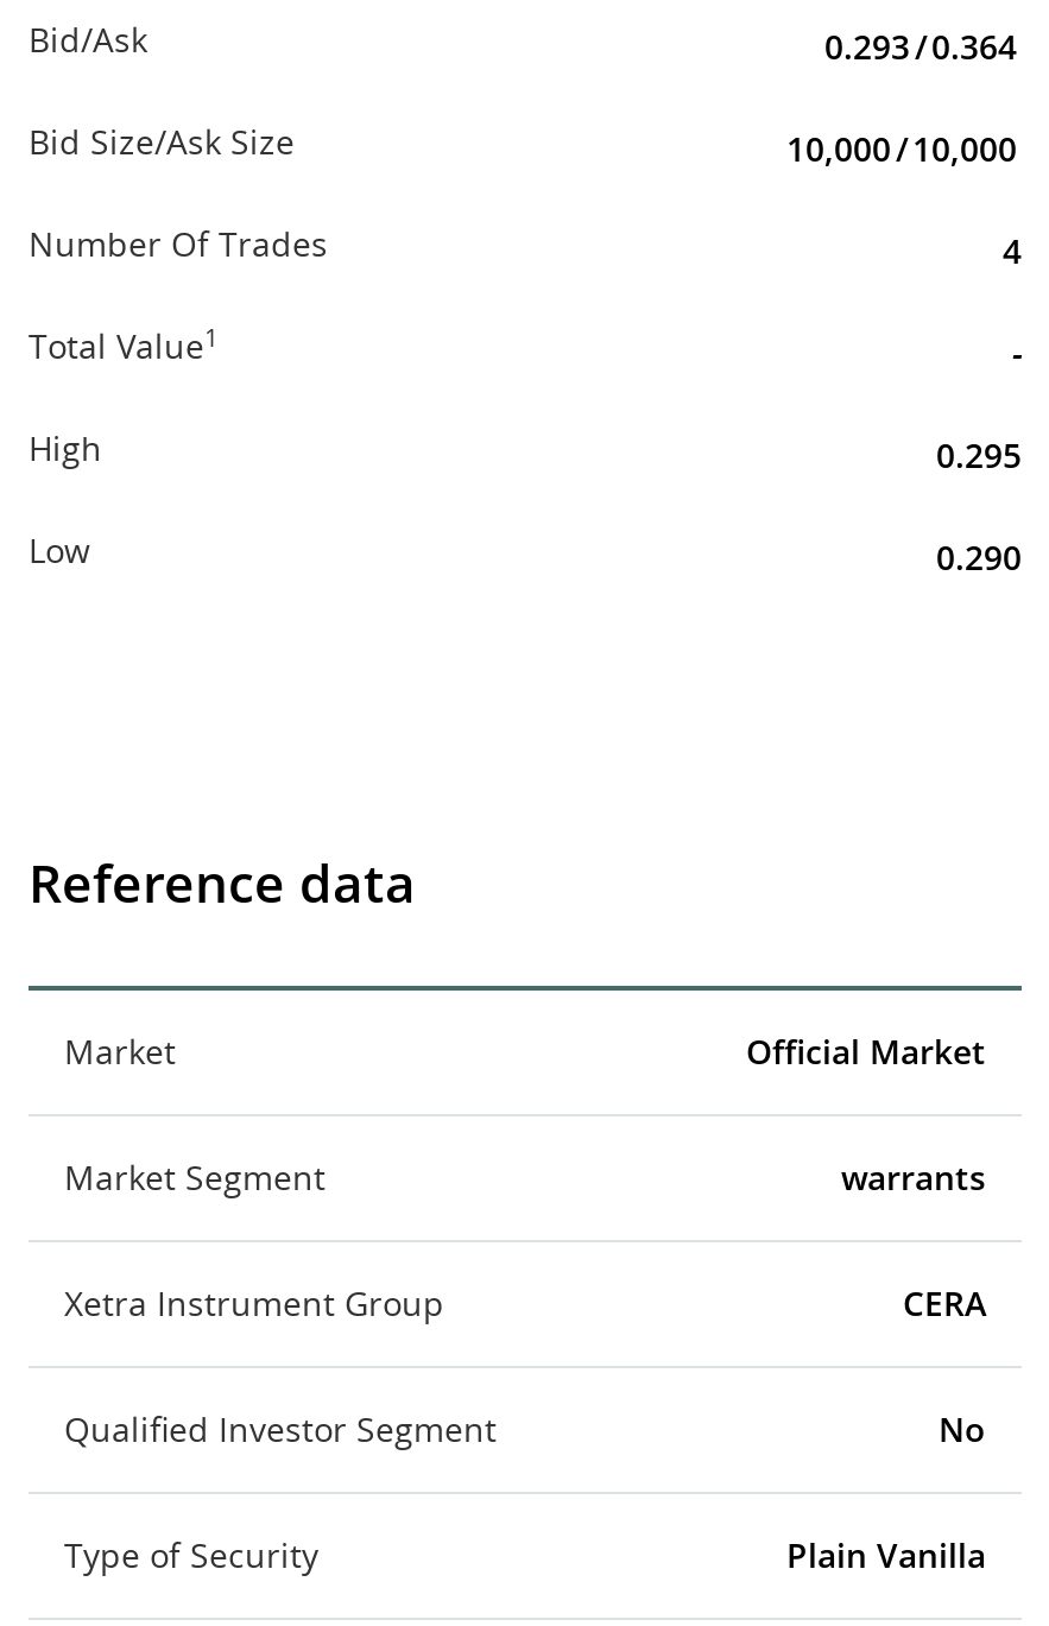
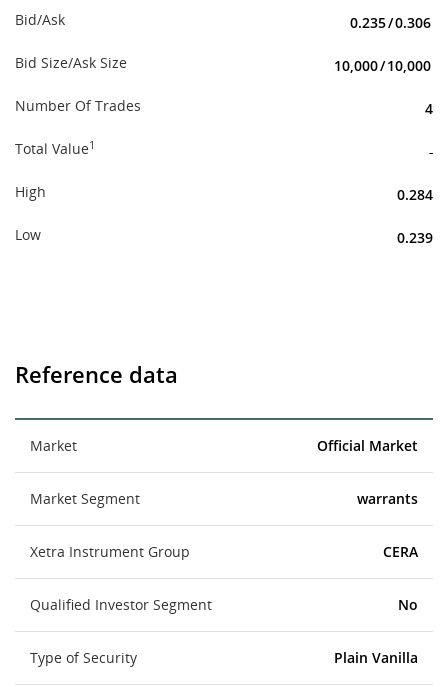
- 0.293 / 0.364
+ 0.235 / 0.306

- 0.295
+ 0.284

- 0.290
+ 0.239
